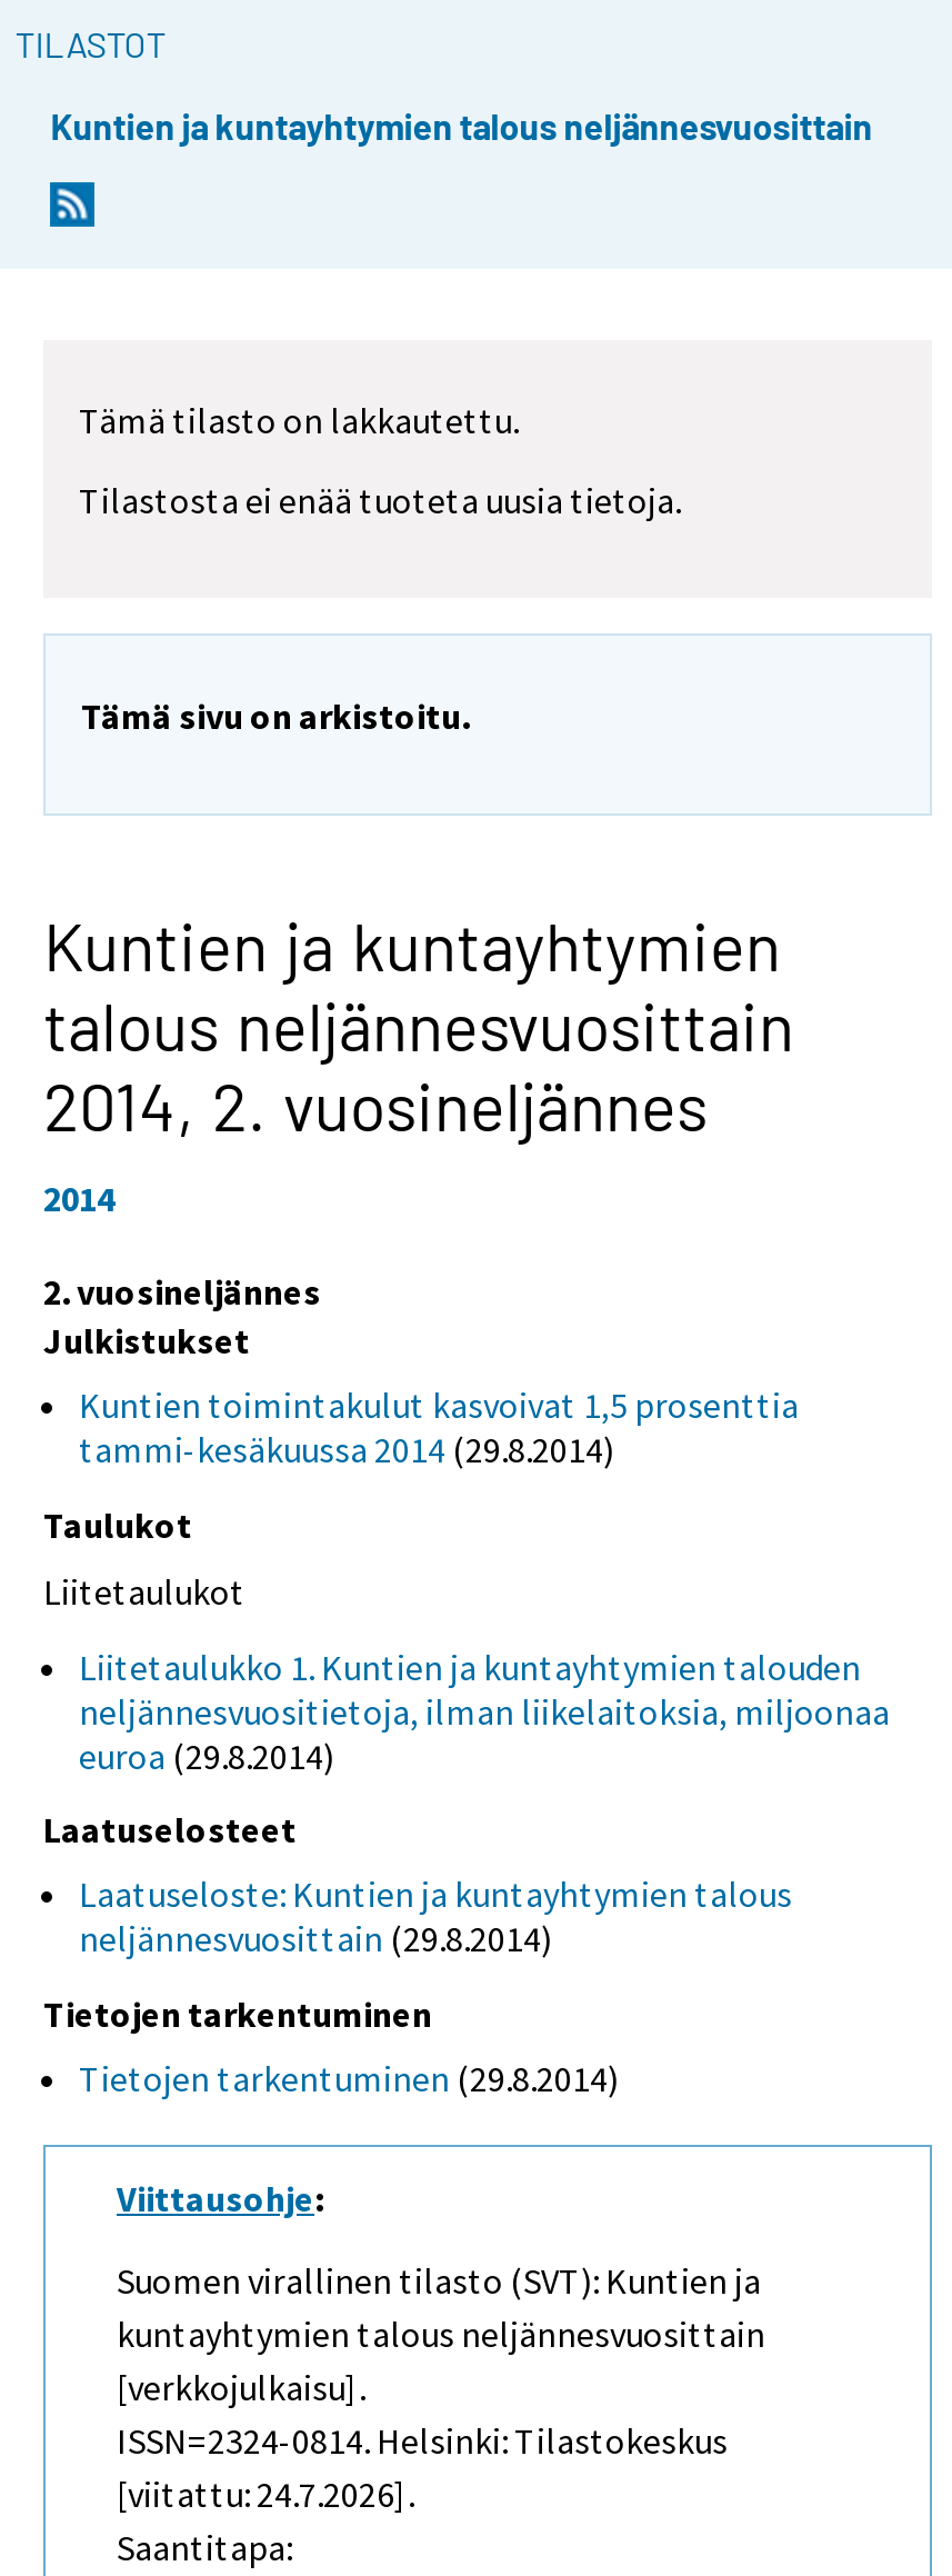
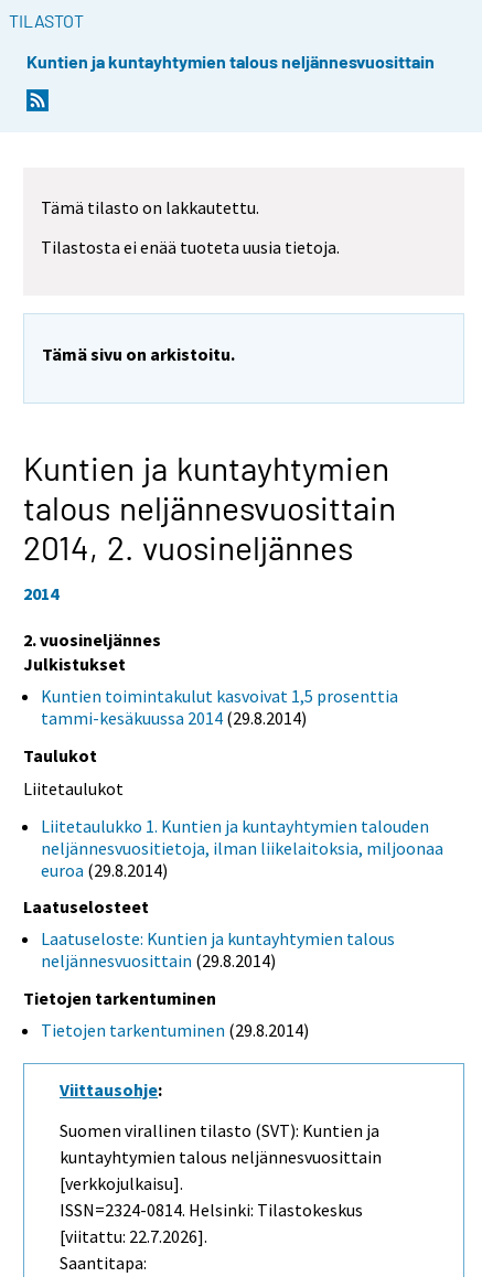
- [viitattu: 24.7.2026].
+ [viitattu: 22.7.2026].
